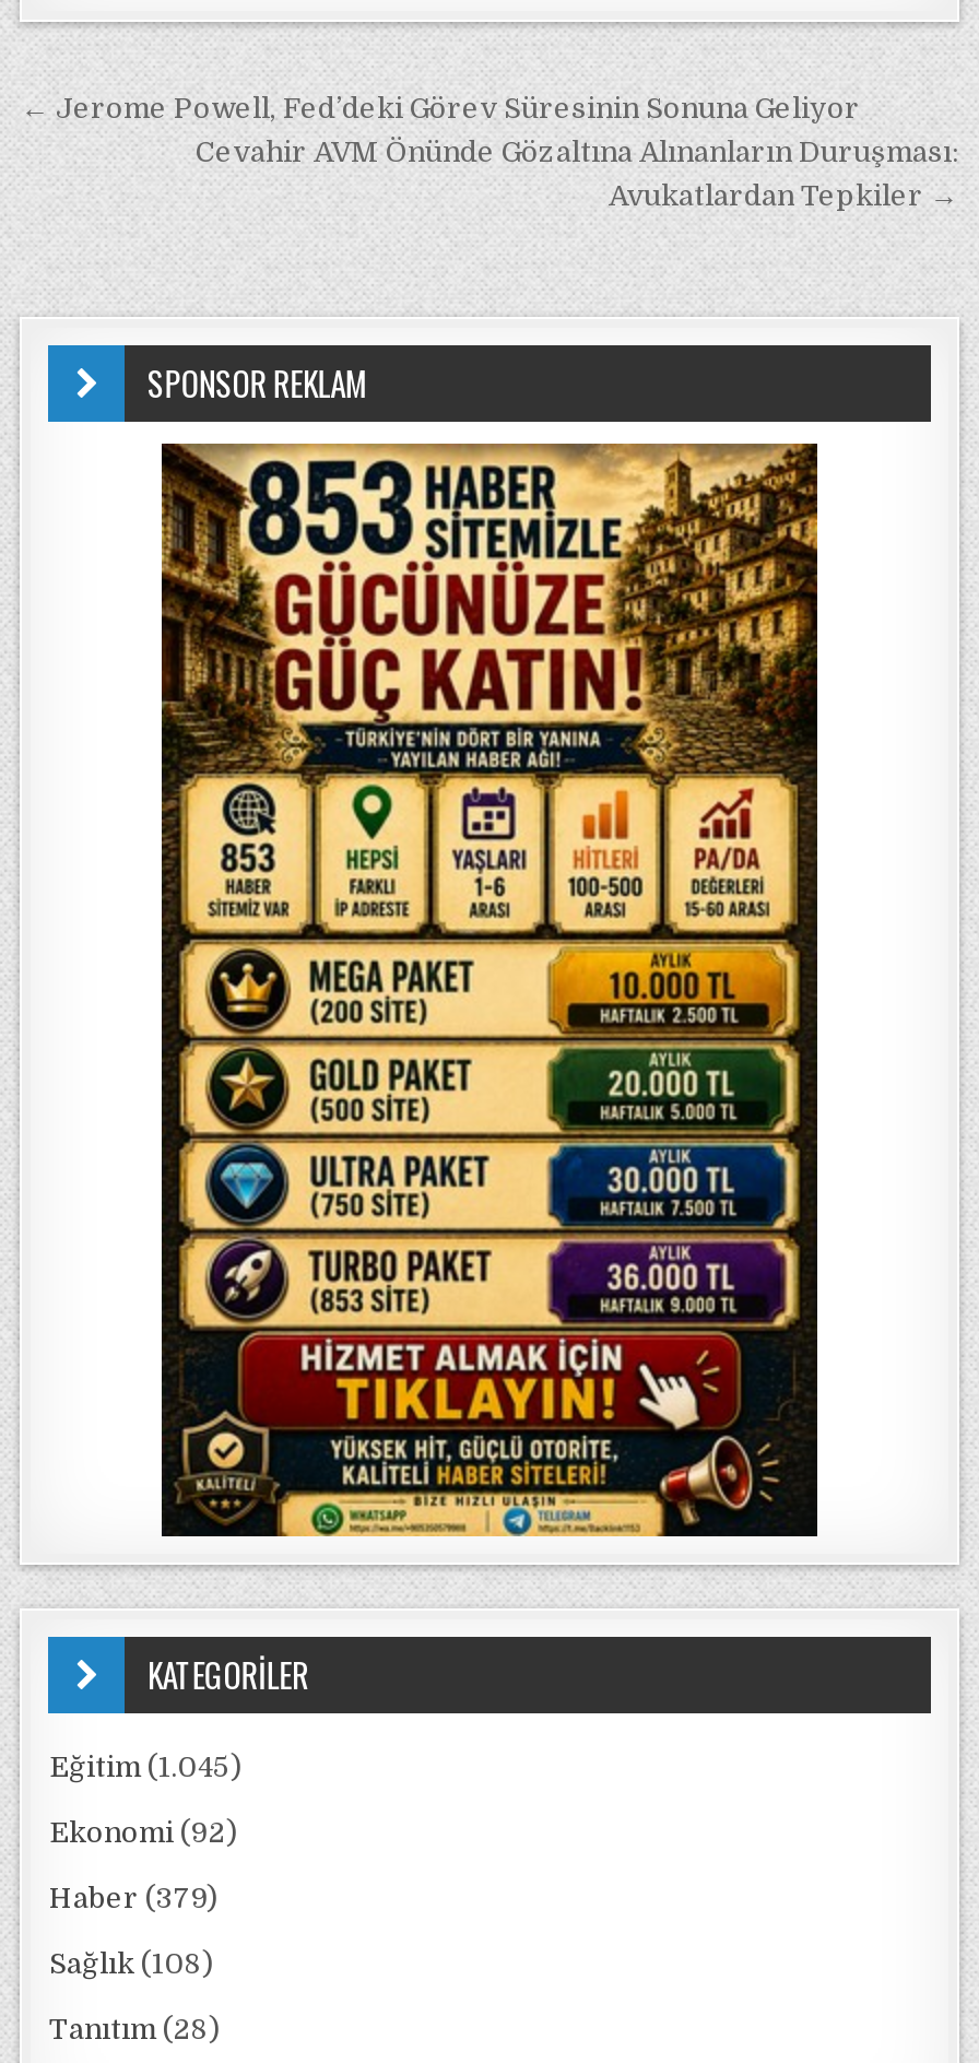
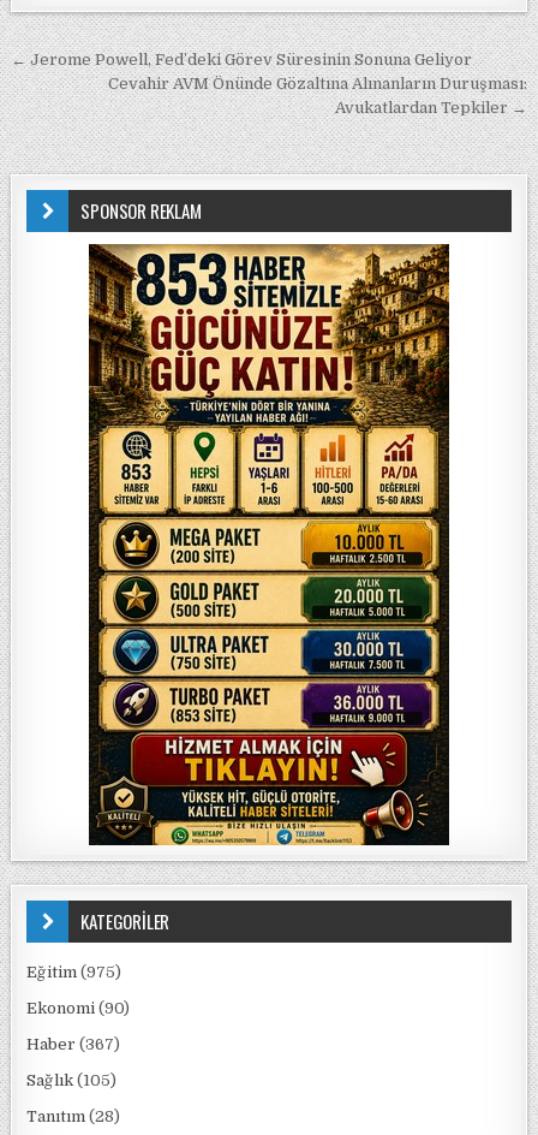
- Eğitim (1.045)
+ Eğitim (975)

- Ekonomi (92)
+ Ekonomi (90)

- Haber (379)
+ Haber (367)

- Sağlık (108)
+ Sağlık (105)
